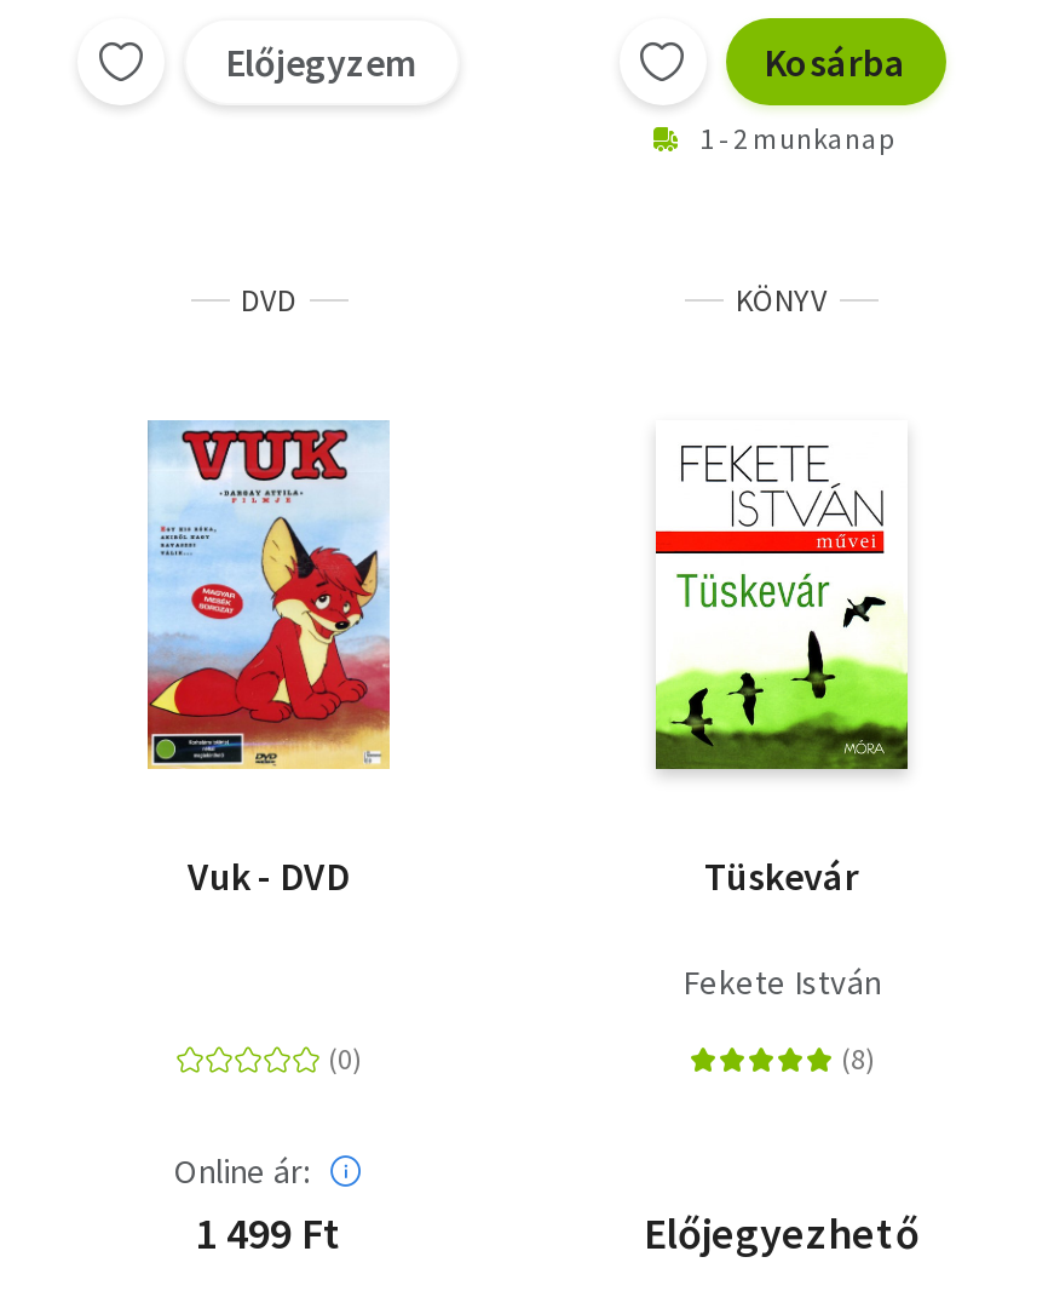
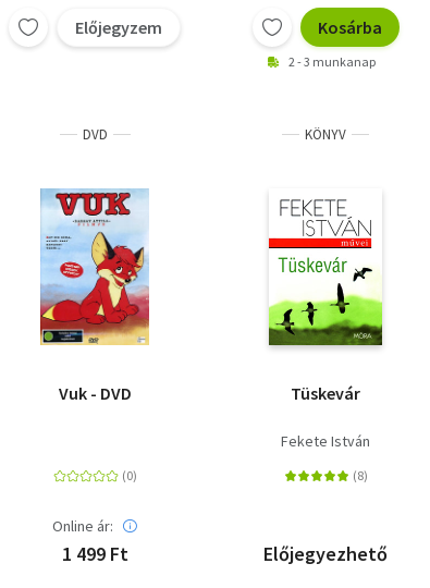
- 1 - 2 munkanap
+ 2 - 3 munkanap
